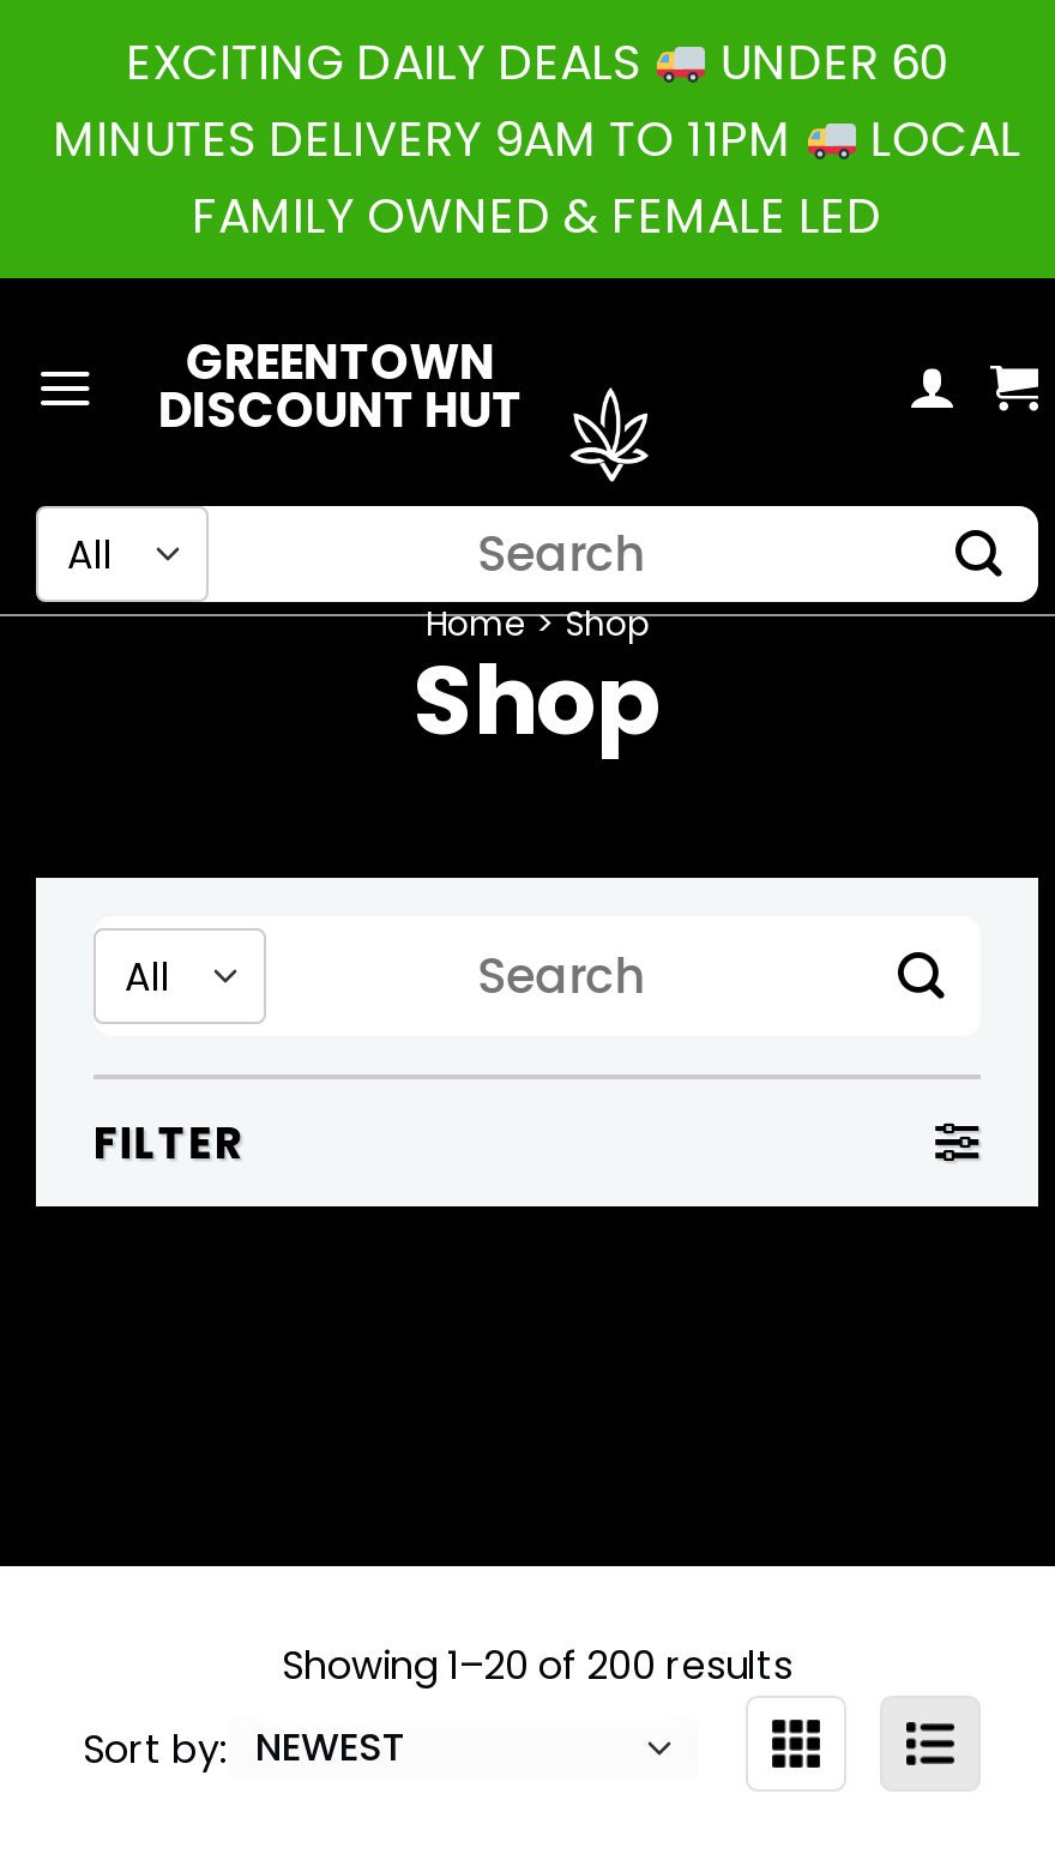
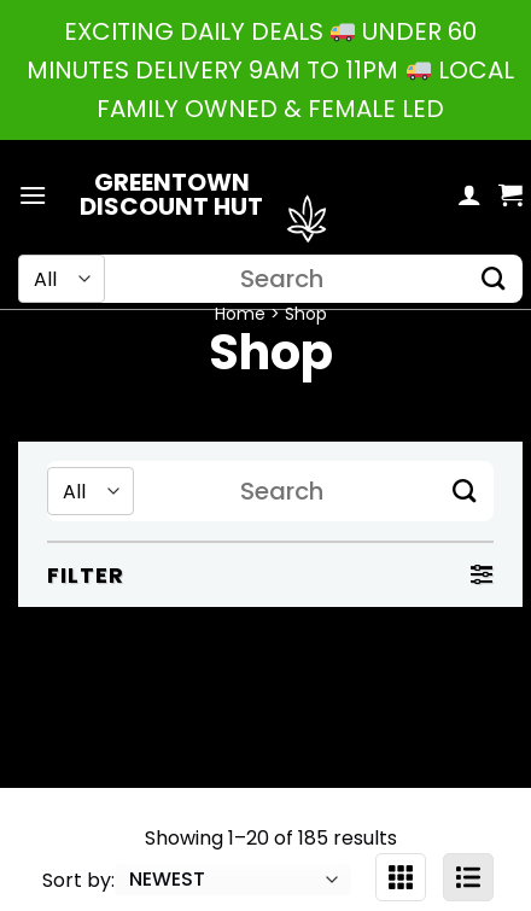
- Showing 1–20 of 200 results
+ Showing 1–20 of 185 results
